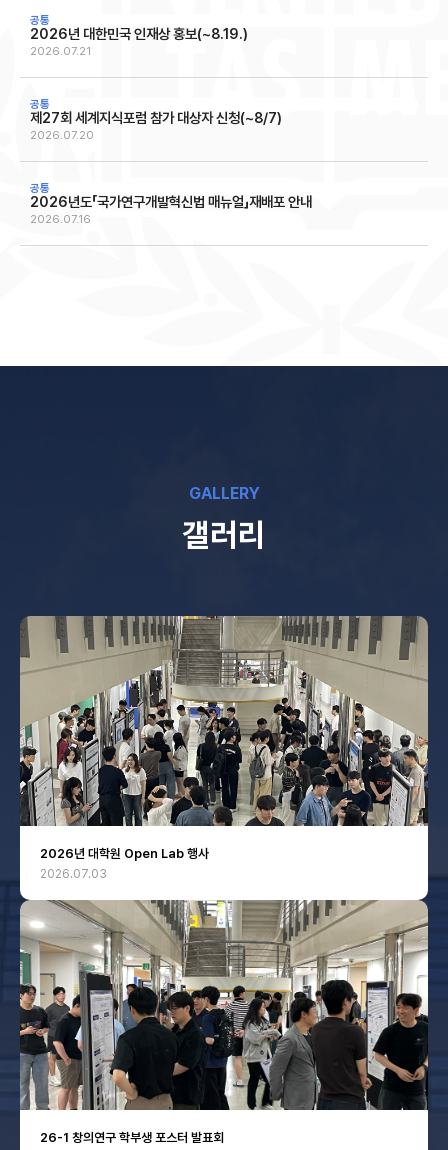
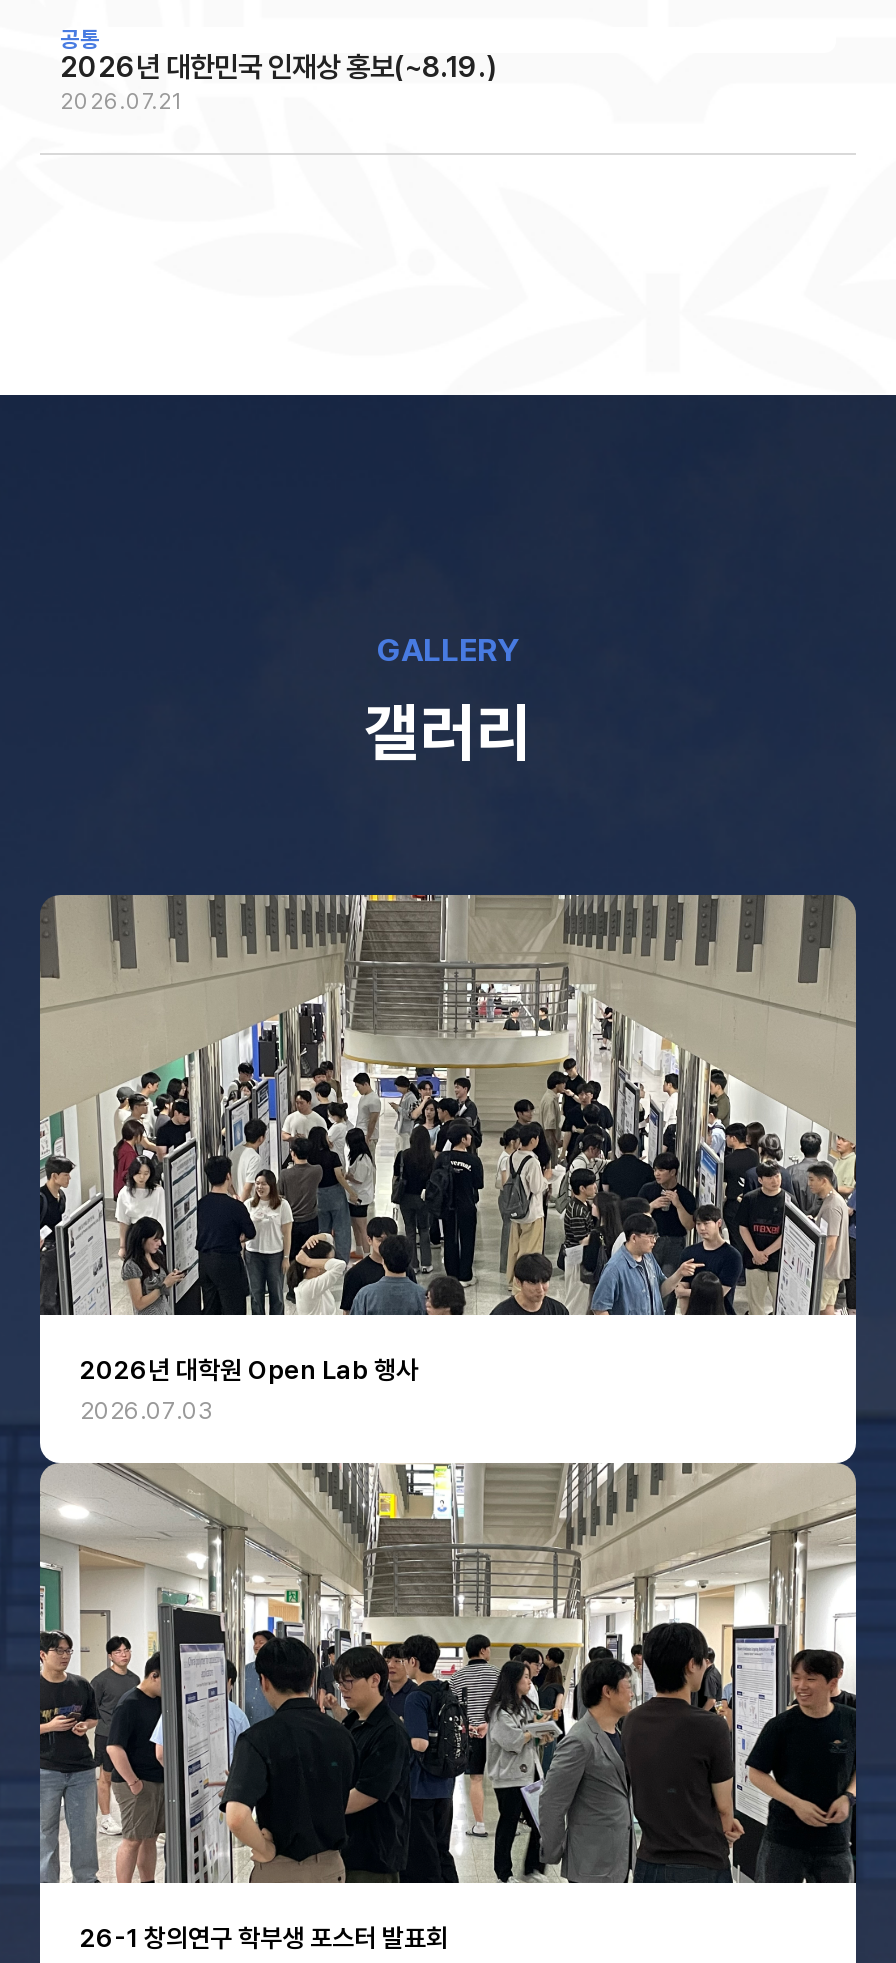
- 제27회 세계지식포럼 참가 대상자 신청(~8/7)
- 2026.07.20

- 2026년도「국가연구개발혁신법 매뉴얼」재배포 안내
- 2026.07.16
